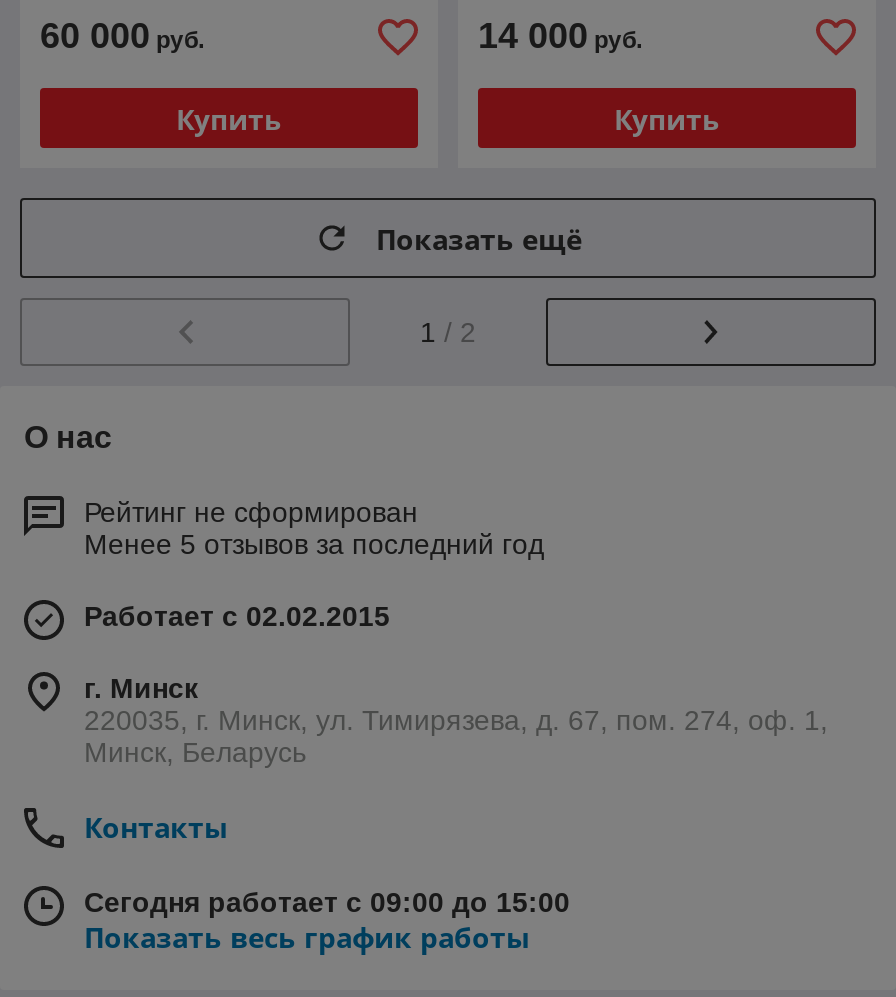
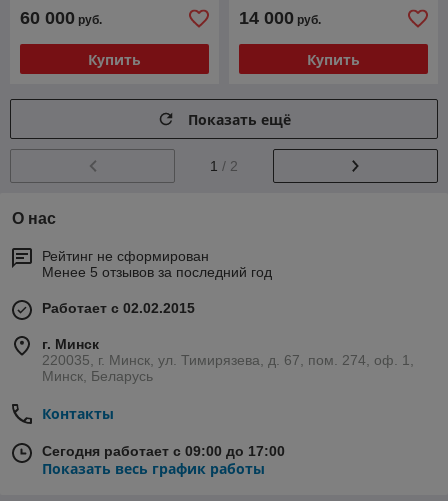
- Сегодня работает с 09:00 до 15:00
+ Сегодня работает с 09:00 до 17:00
